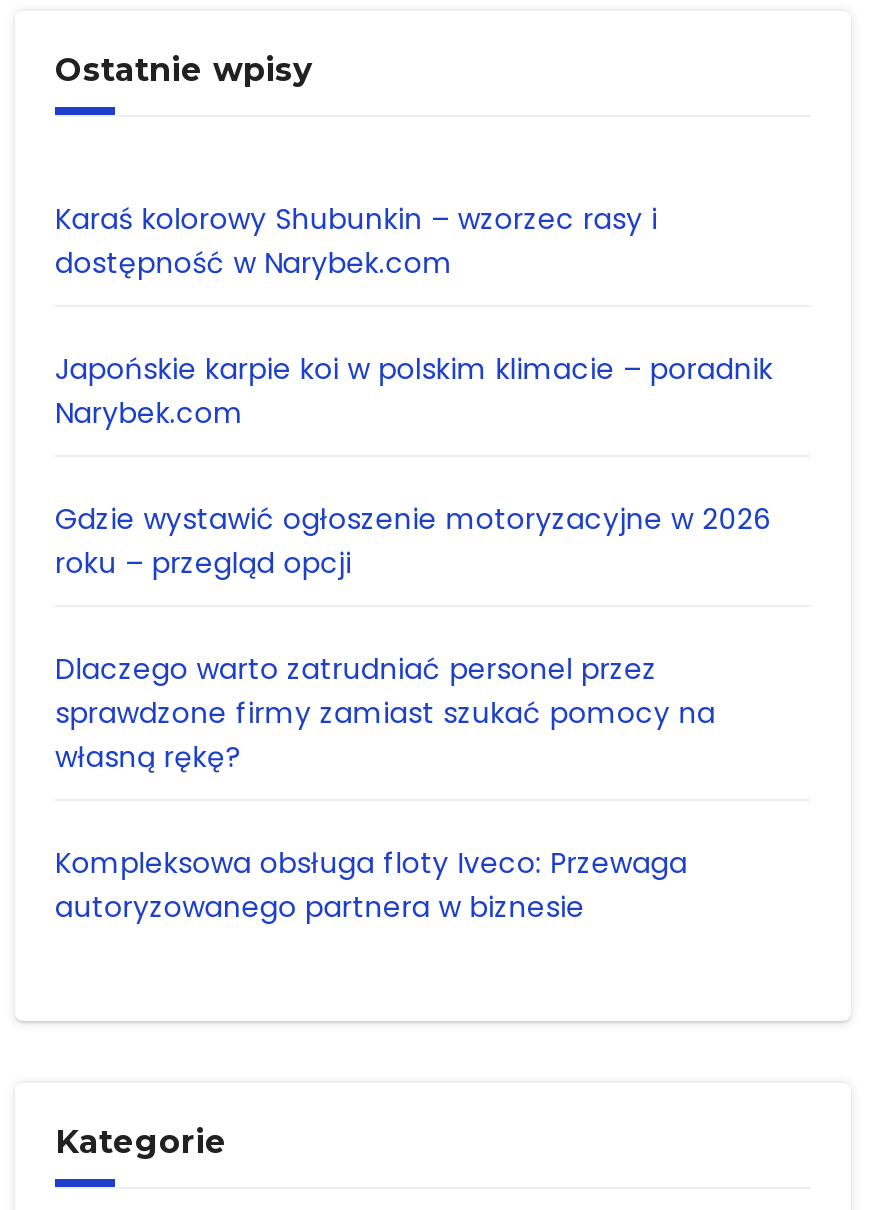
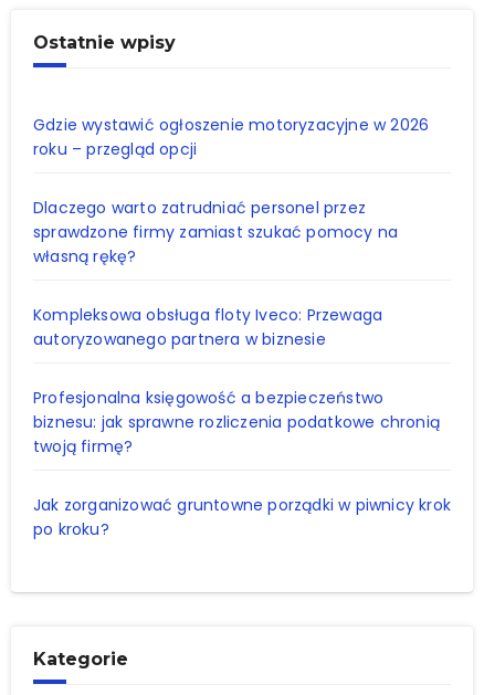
- Karaś kolorowy Shubunkin – wzorzec rasy i
- dostępność w Narybek.com
- Japońskie karpie koi w polskim klimacie – poradnik
- Narybek.com

moved up: Gdzie wystawić ogłoszenie motoryzacyjne w 2026 | roku – przegląd opcji | Dlaczego warto zatrudniać personel przez | sprawdzone firmy zamiast szukać pomocy na | własną rękę? | Kompleksowa obsługa floty Iveco: Przewaga | autoryzowanego partnera w biznesie

+ Profesjonalna księgowość a bezpieczeństwo
+ biznesu: jak sprawne rozliczenia podatkowe chronią
+ twoją firmę?
+ Jak zorganizować gruntowne porządki w piwnicy krok
+ po kroku?
